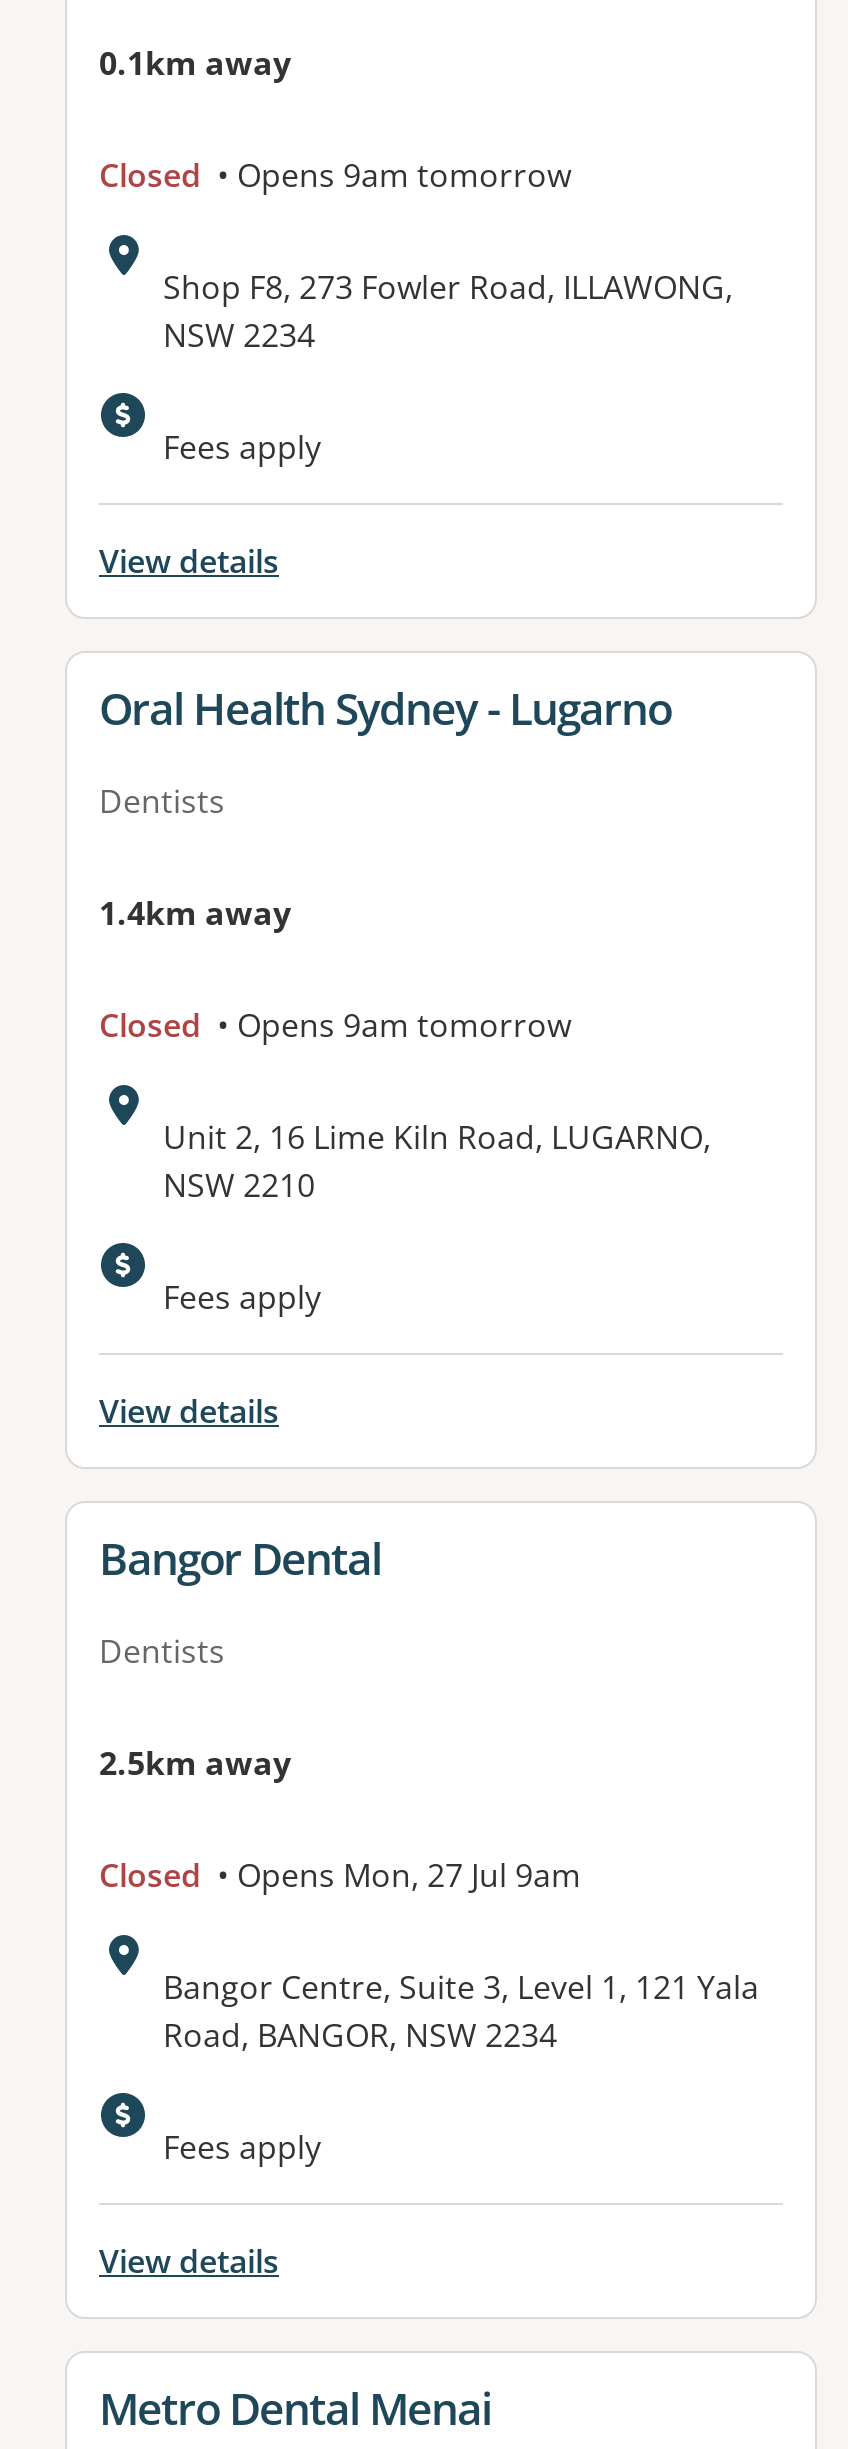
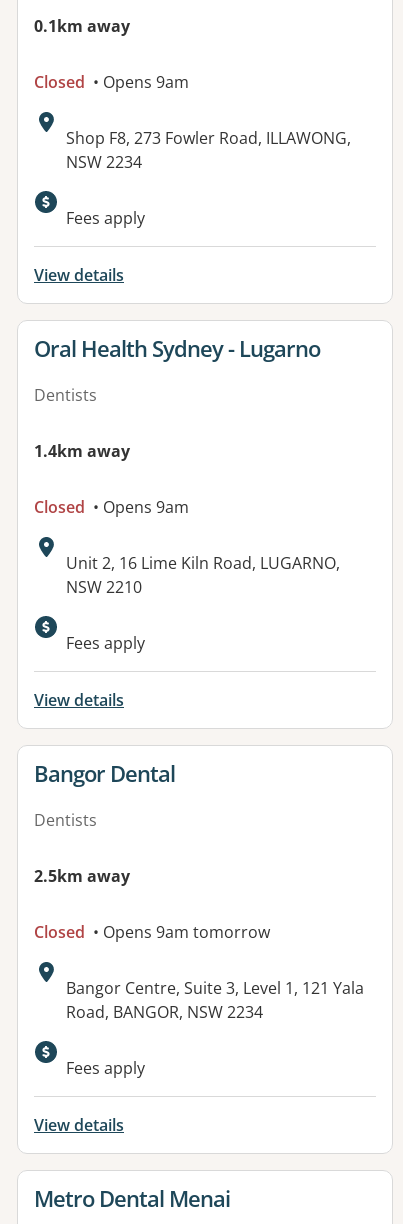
- Closed • Opens 9am tomorrow
+ Closed • Opens 9am

- Closed • Opens 9am tomorrow
+ Closed • Opens 9am

- Closed • Opens Mon, 27 Jul 9am
+ Closed • Opens 9am tomorrow
